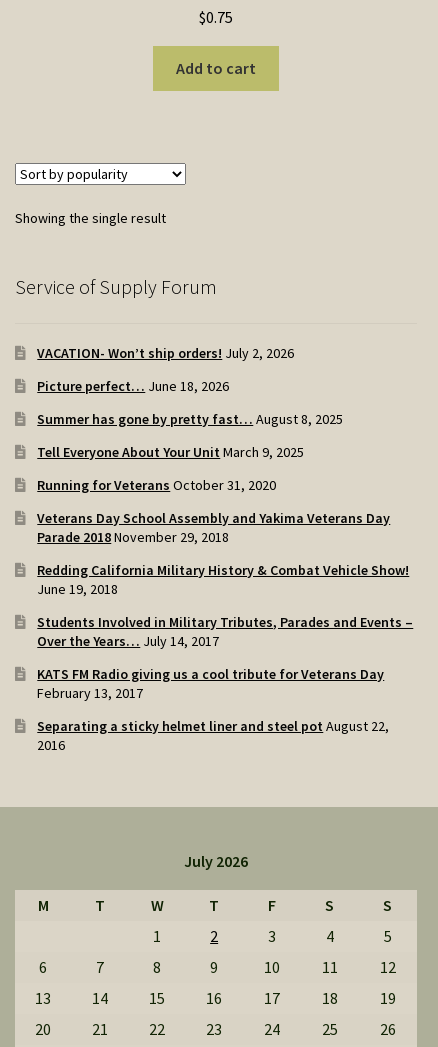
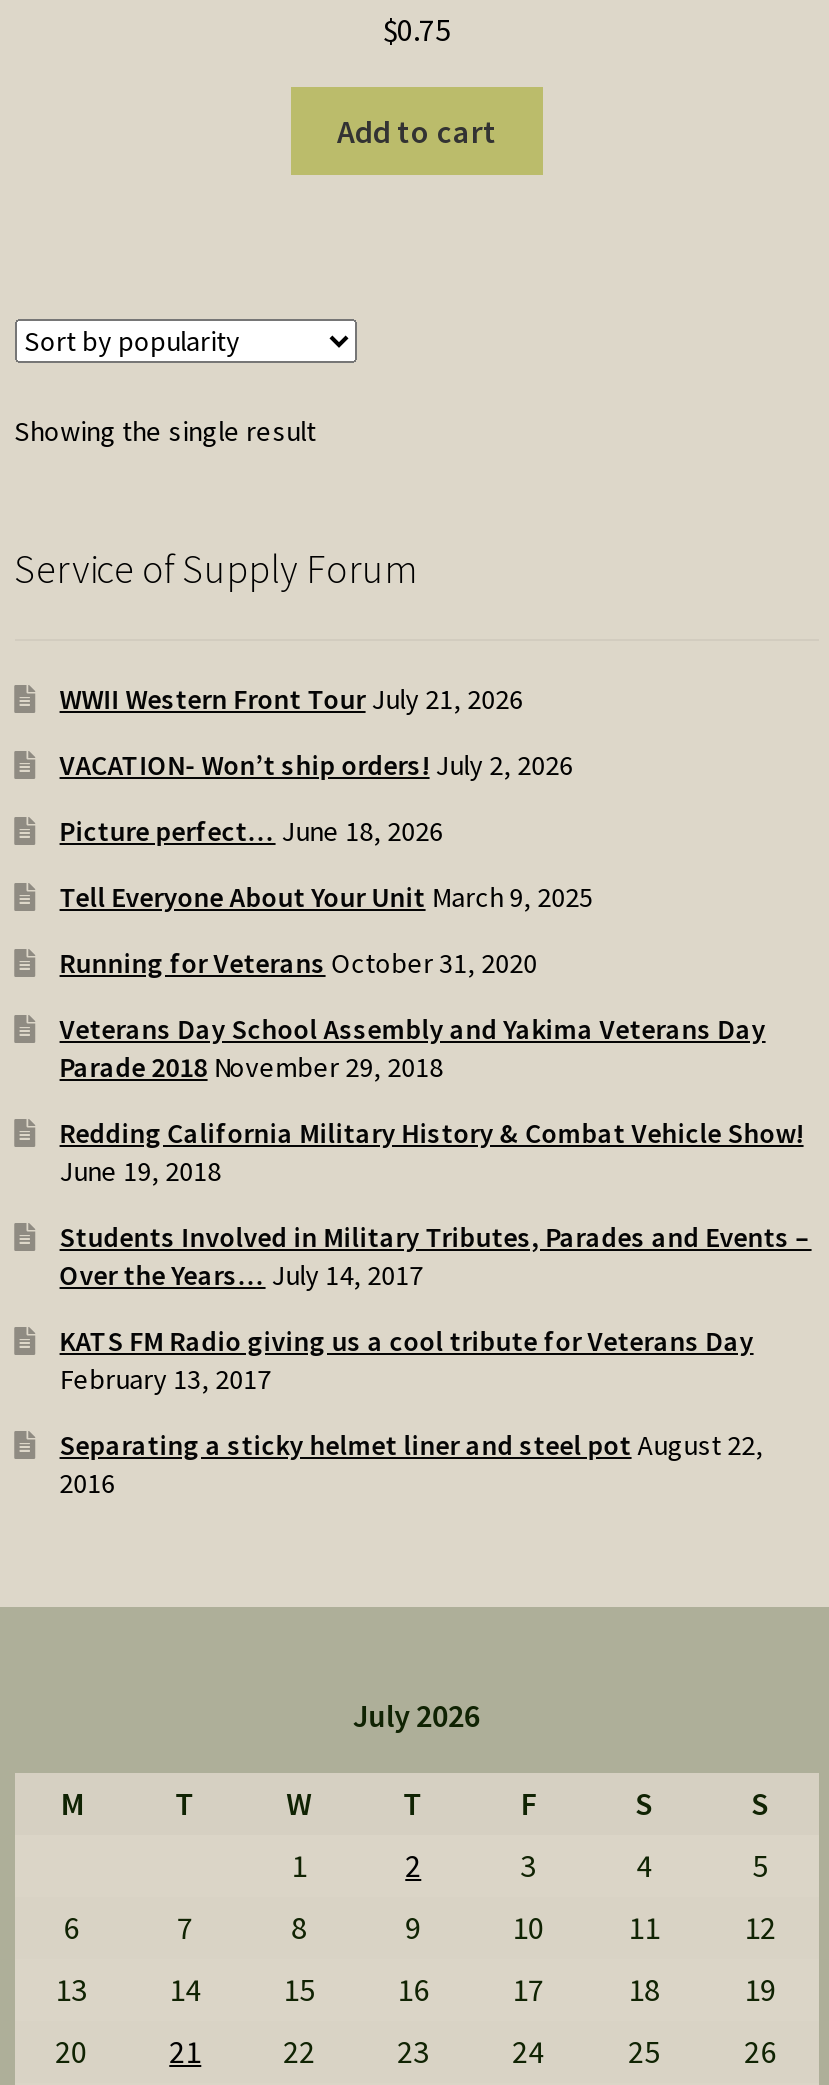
+ WWII Western Front Tour July 21, 2026

moved down: VACATION- Won’t ship orders! July 2, 2026 | Picture perfect… June 18, 2026

- Summer has gone by pretty fast… August 8, 2025
